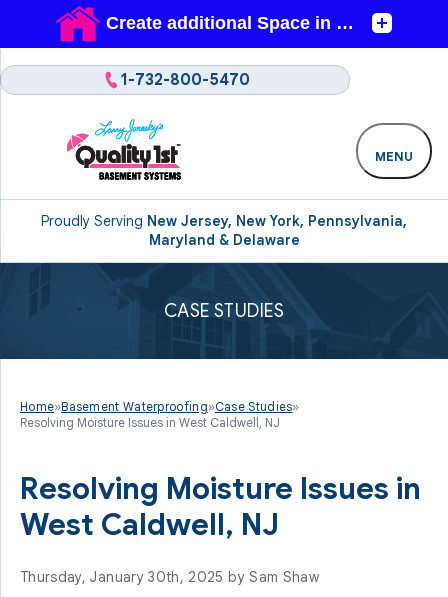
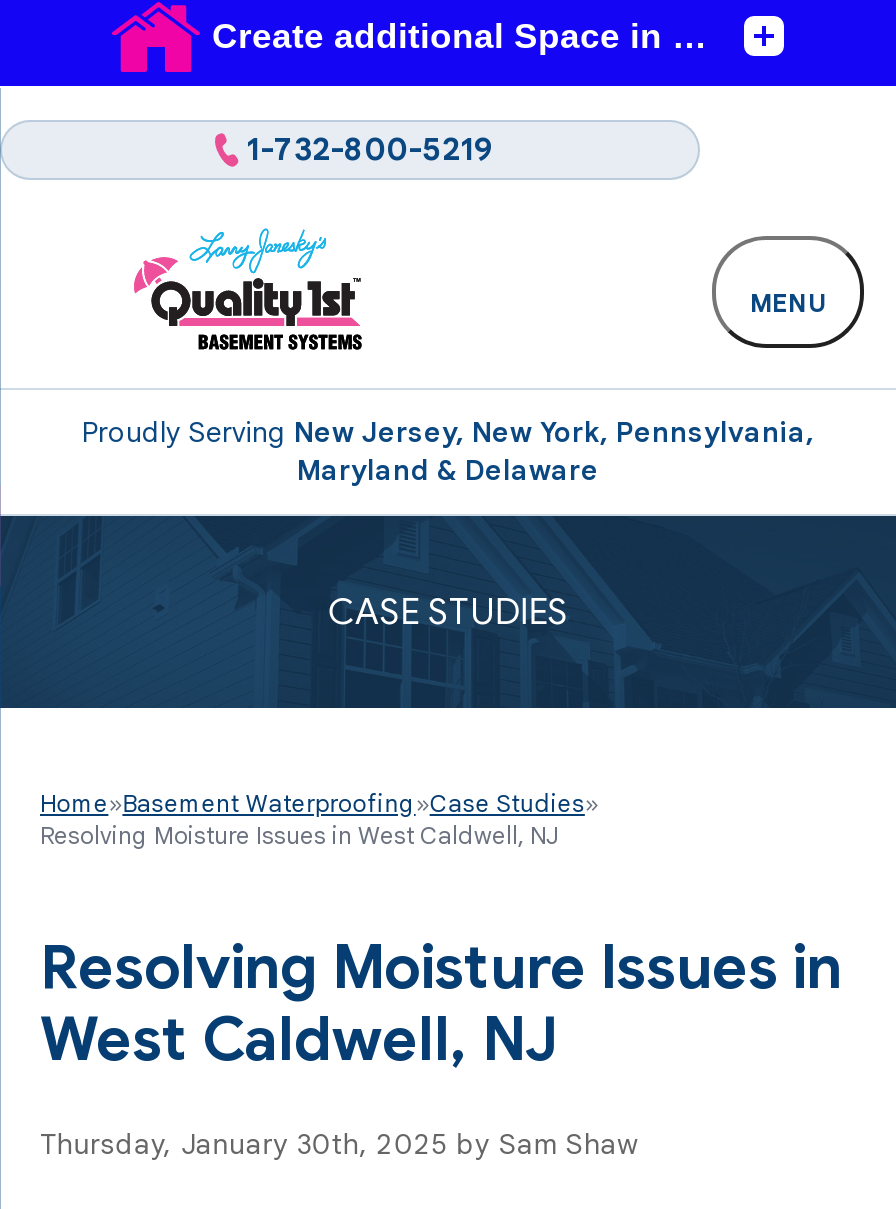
- 1-732-800-5470
+ 1-732-800-5219
